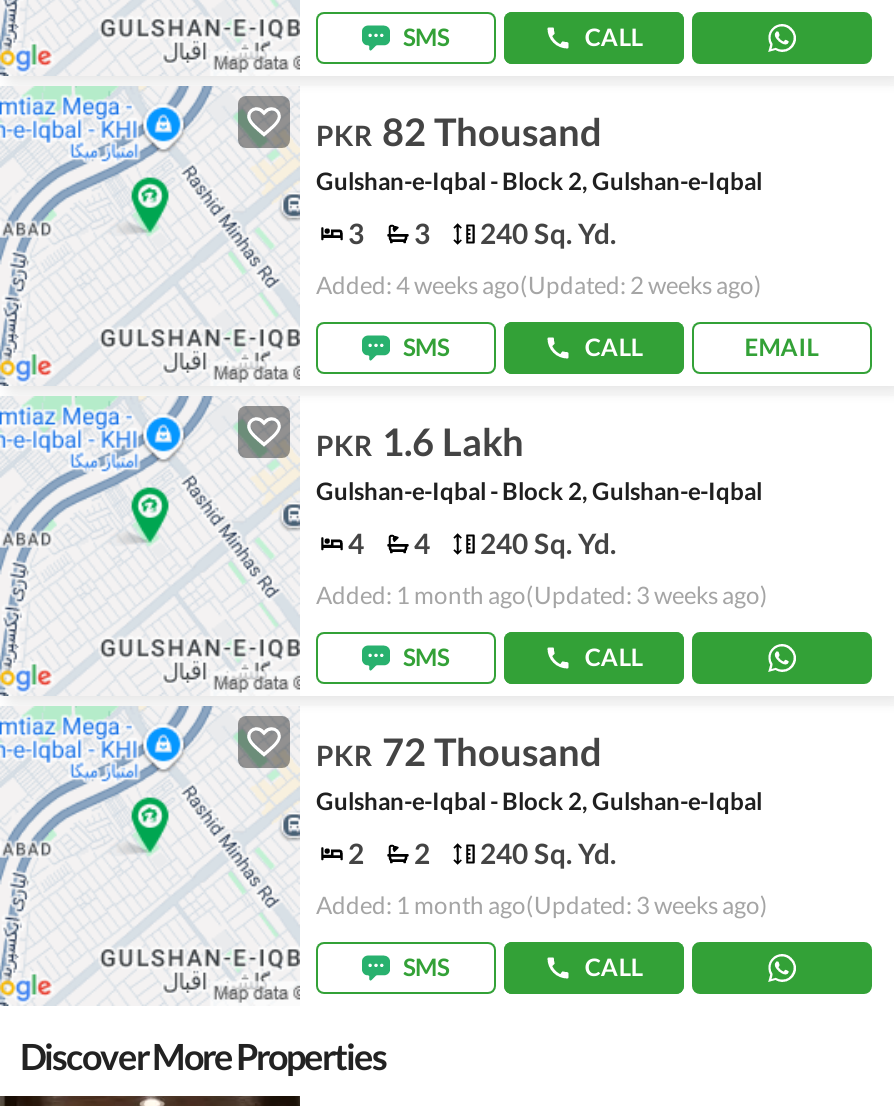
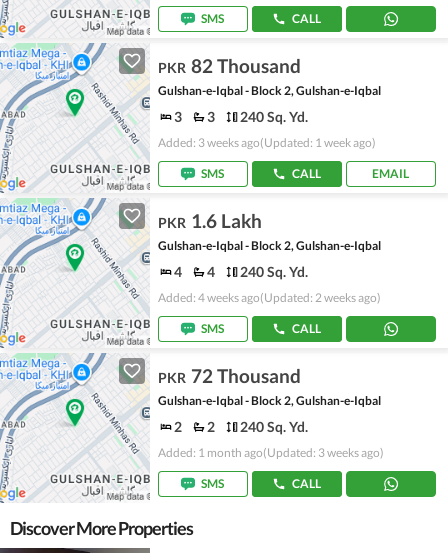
+ Added: 3 weeks ago(Updated: 1 week ago)

moved down: Added: 4 weeks ago(Updated: 2 weeks ago)

- Added: 1 month ago(Updated: 3 weeks ago)
